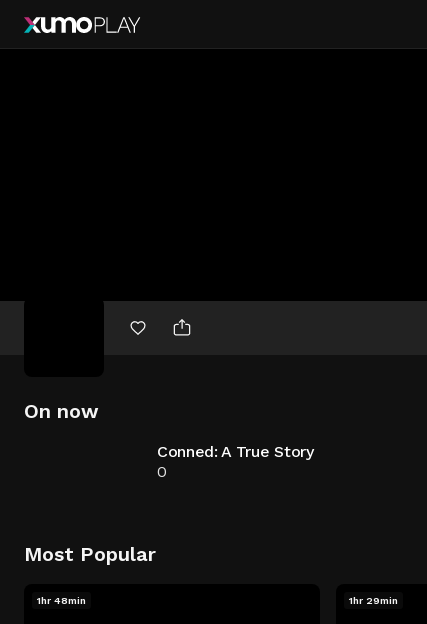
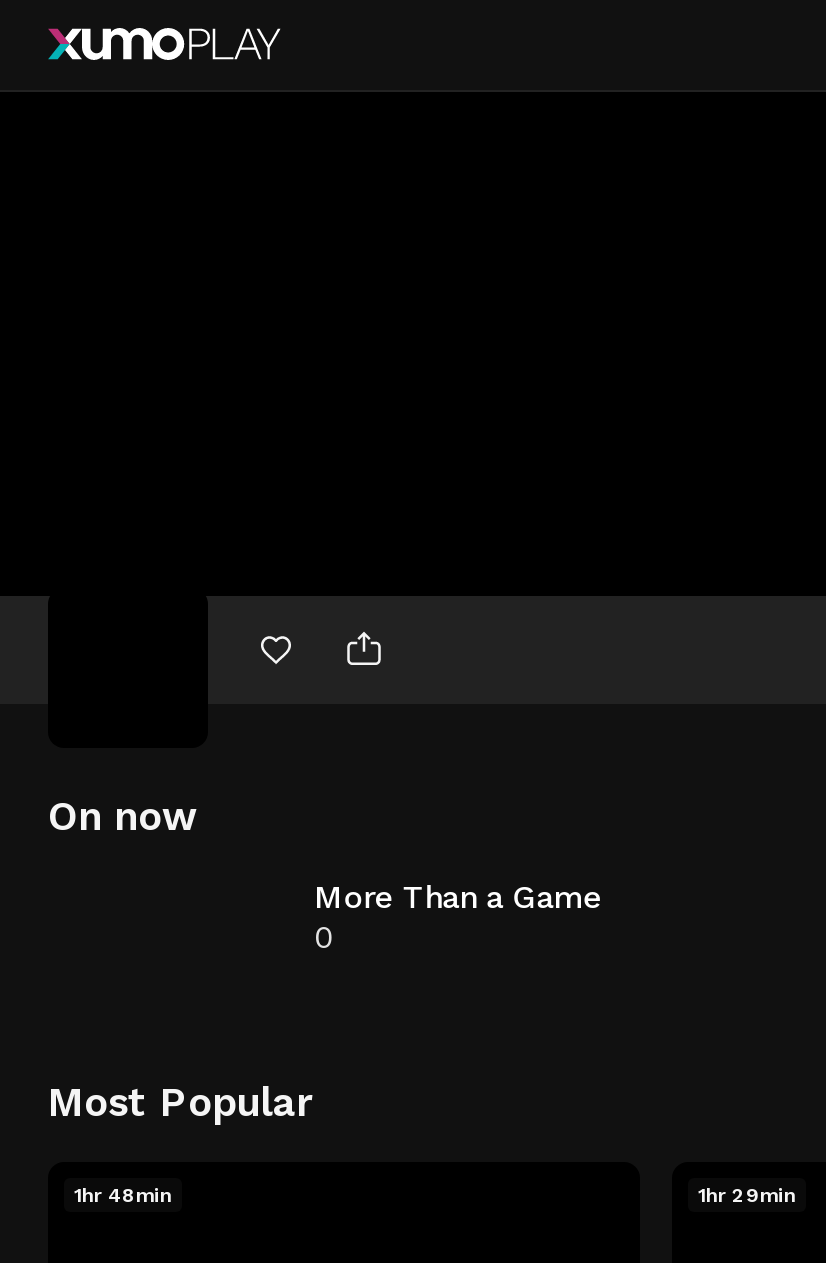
- Conned: A True Story
+ More Than a Game
